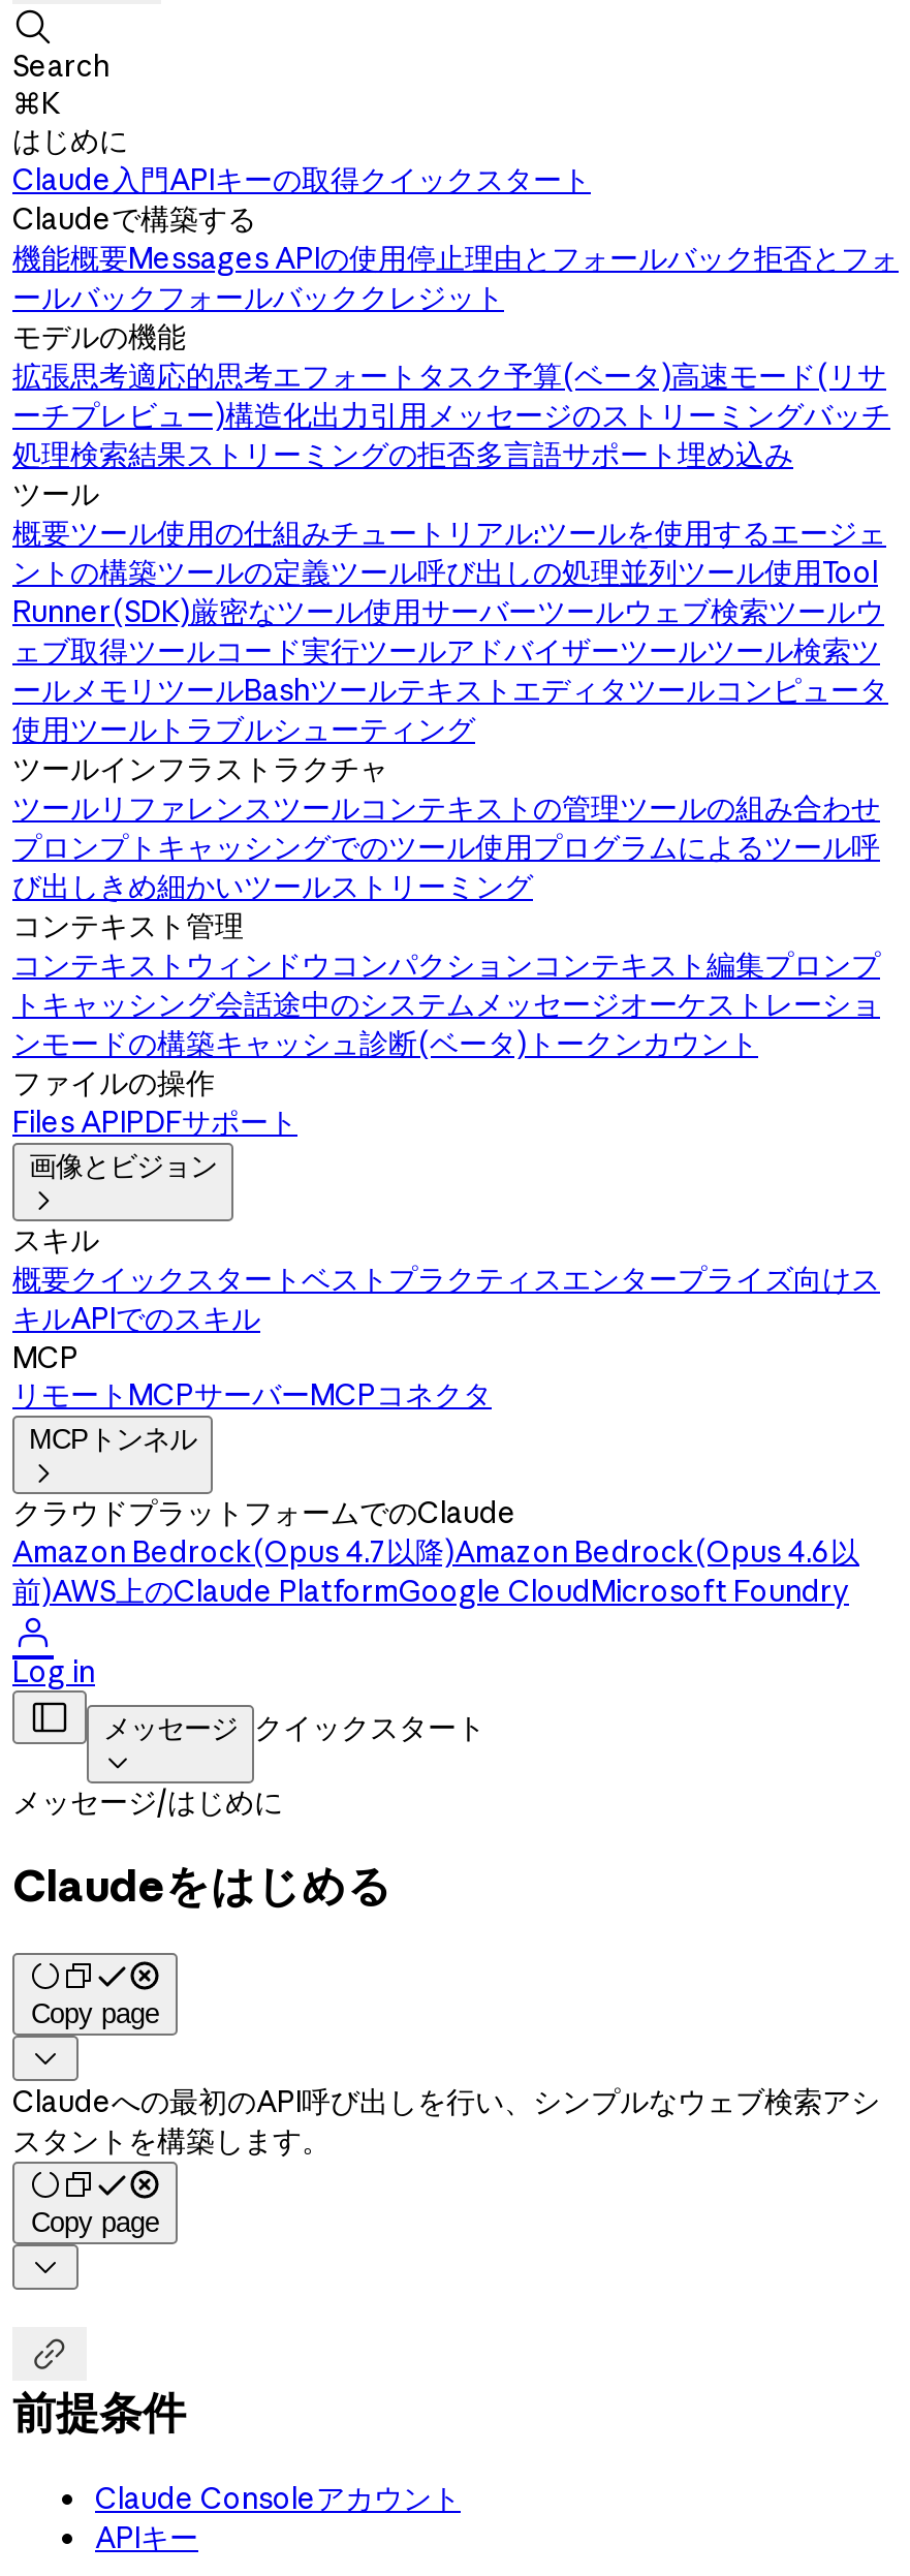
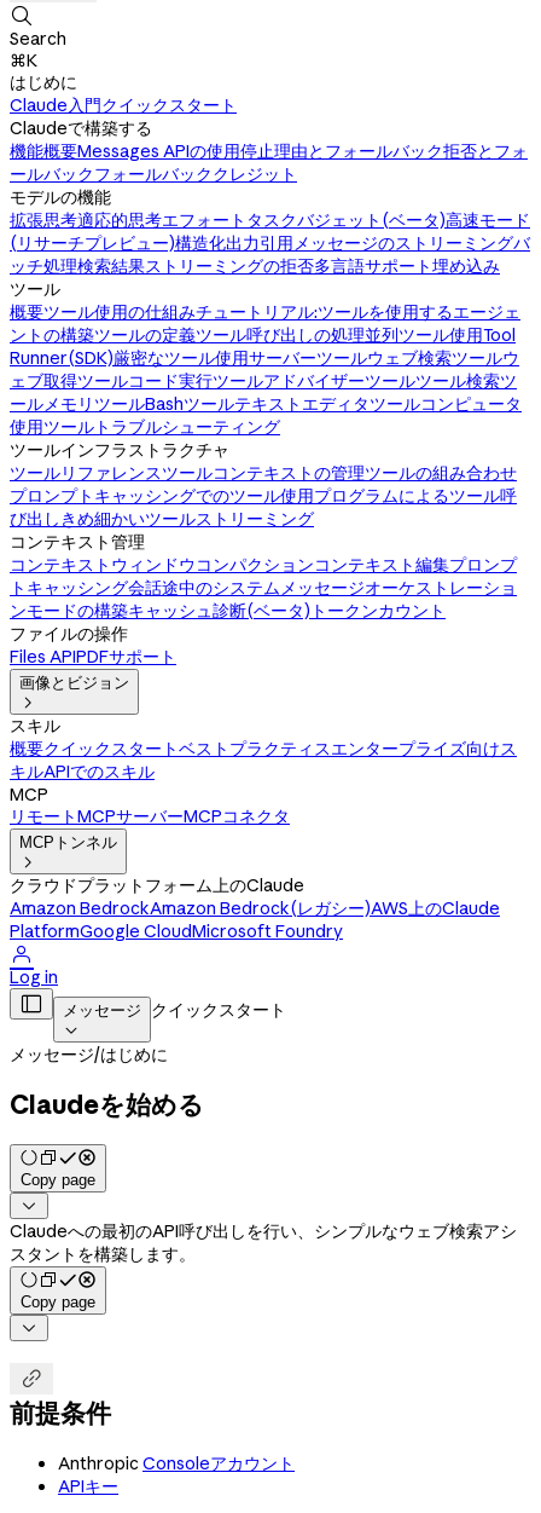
- Claude入門APIキーの取得クイックスタート
+ Claude入門クイックスタート

- 拡張思考適応的思考エフォートタスク予算(ベータ)高速モード(リサ
- ーチプレビュー)構造化出力引用メッセージのストリーミングバッチ
- 処理検索結果ストリーミングの拒否多言語サポート埋め込み
+ 拡張思考適応的思考エフォートタスクバジェット(ベータ)高速モード
+ (リサーチプレビュー)構造化出力引用メッセージのストリーミングバ
+ ッチ処理検索結果ストリーミングの拒否多言語サポート埋め込み

- クラウドプラットフォームでのClaude
- Amazon Bedrock(Opus 4.7以降)Amazon Bedrock(Opus 4.6以
- 前)AWS上のClaude PlatformGoogle CloudMicrosoft Foundry
+ クラウドプラットフォーム上のClaude
+ Amazon BedrockAmazon Bedrock(レガシー)AWS上のClaude
+ PlatformGoogle CloudMicrosoft Foundry

- Claudeをはじめる
+ Claudeを始める

- Claude Consoleアカウント
+ Anthropic Consoleアカウント
